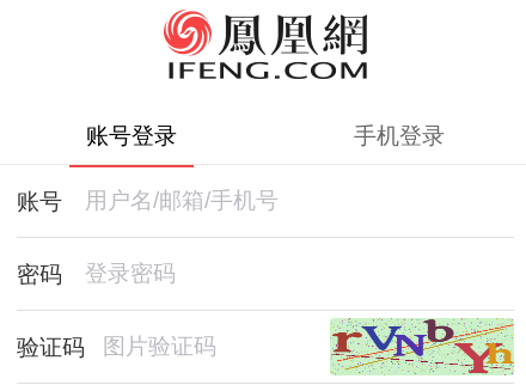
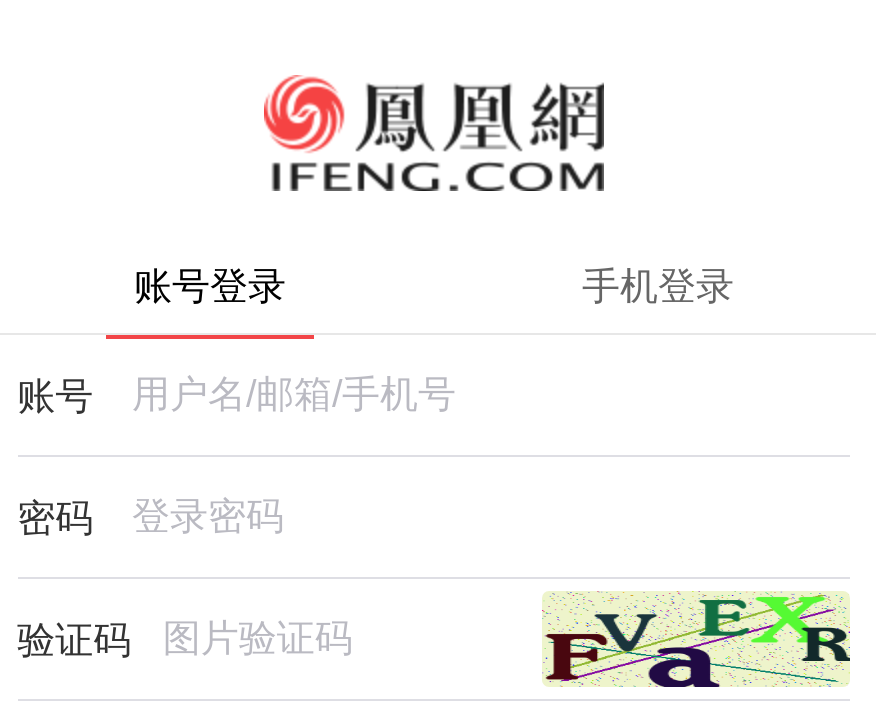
- [image]
+ [image]
